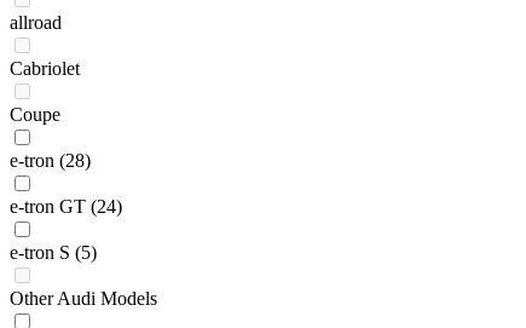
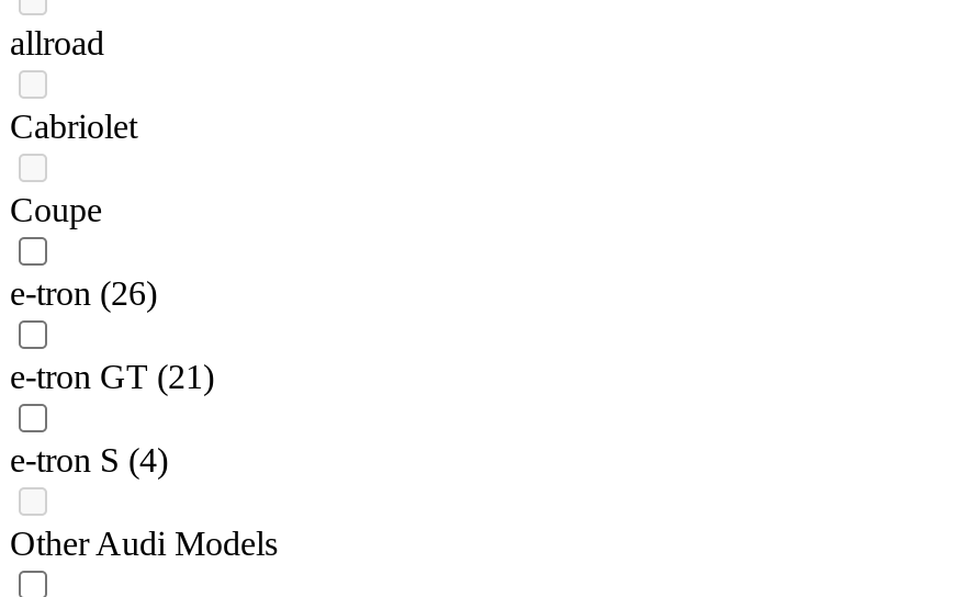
- e-tron (28)
+ e-tron (26)

- e-tron GT (24)
+ e-tron GT (21)

- e-tron S (5)
+ e-tron S (4)
